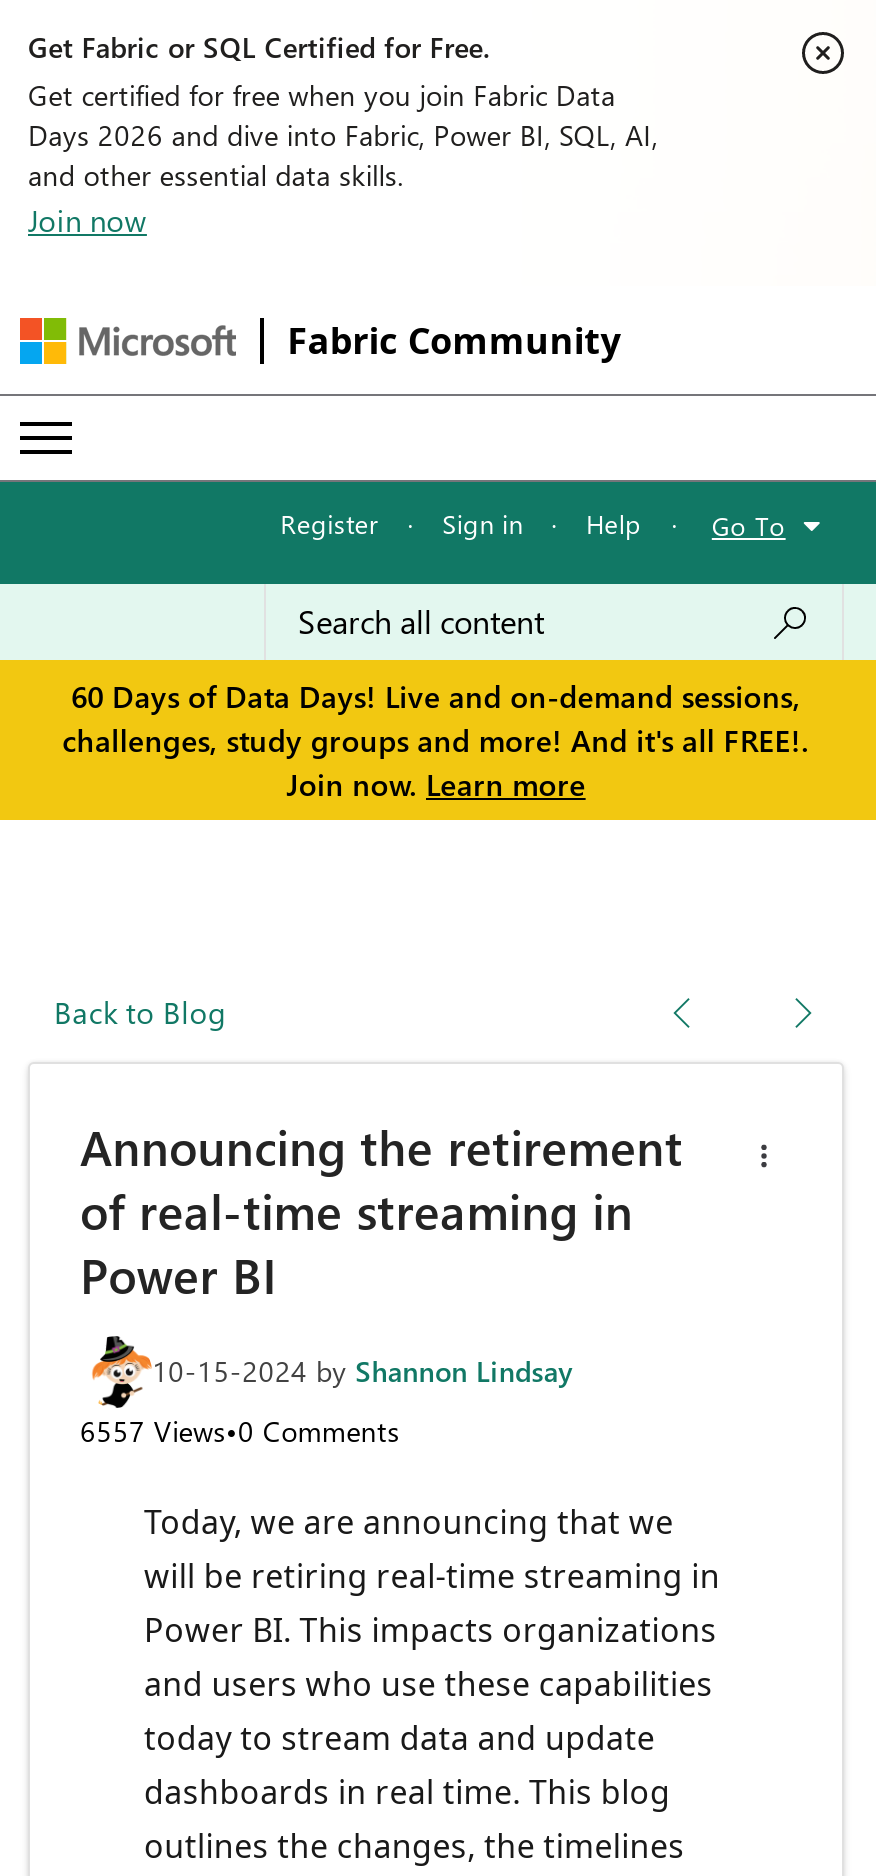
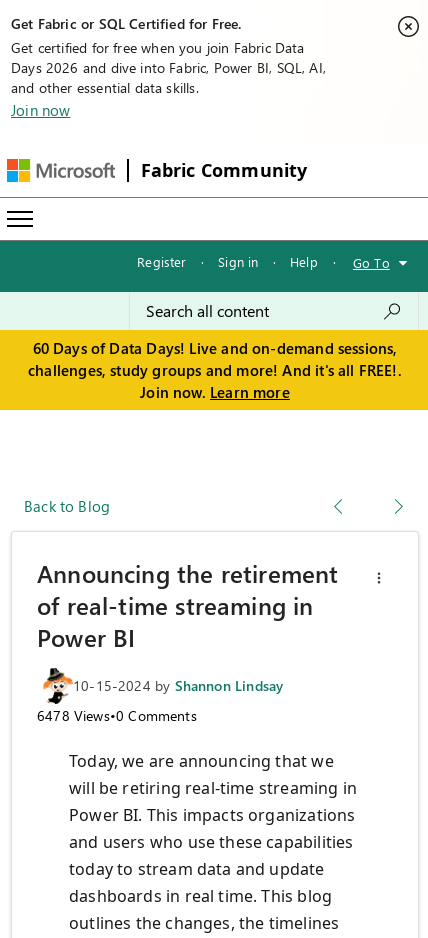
- 6557 Views•0 Comments
+ 6478 Views•0 Comments
